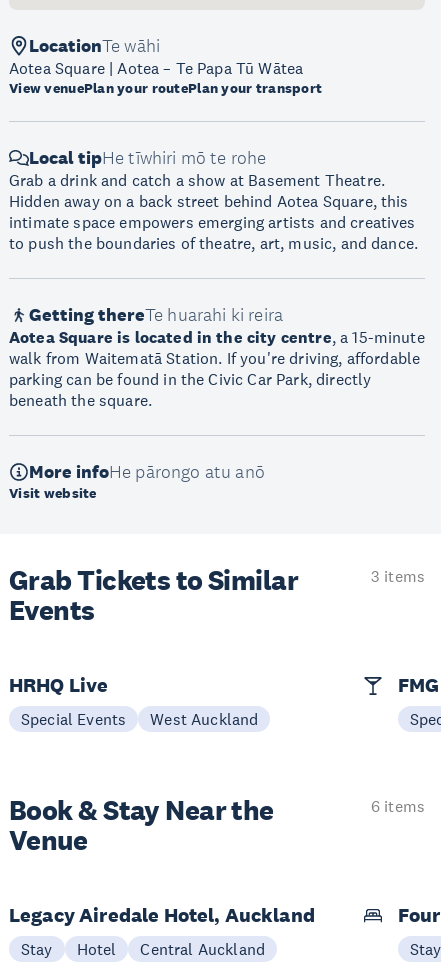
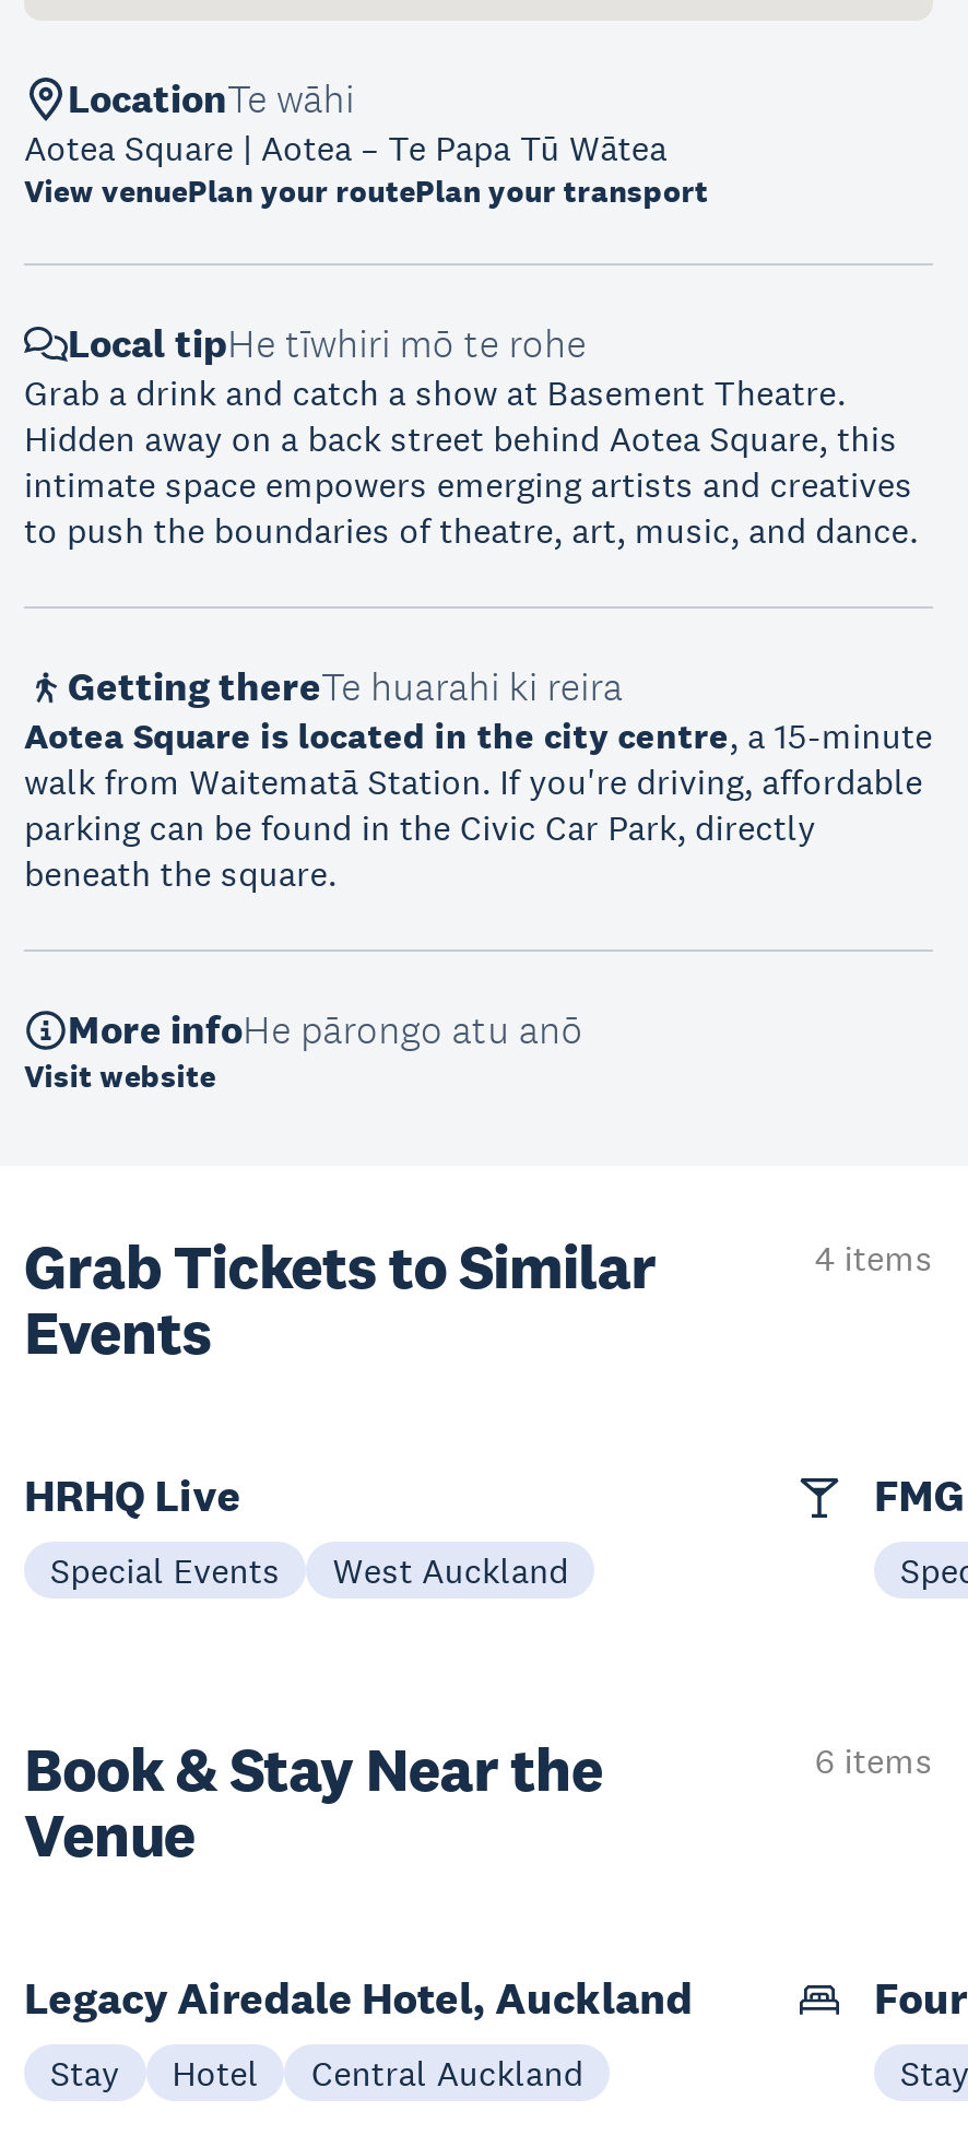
- 3 items
+ 4 items
